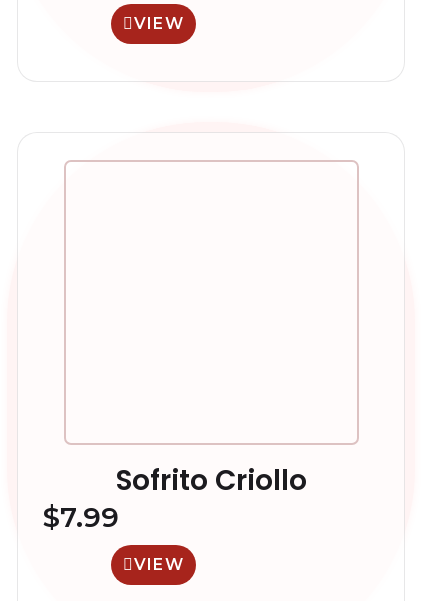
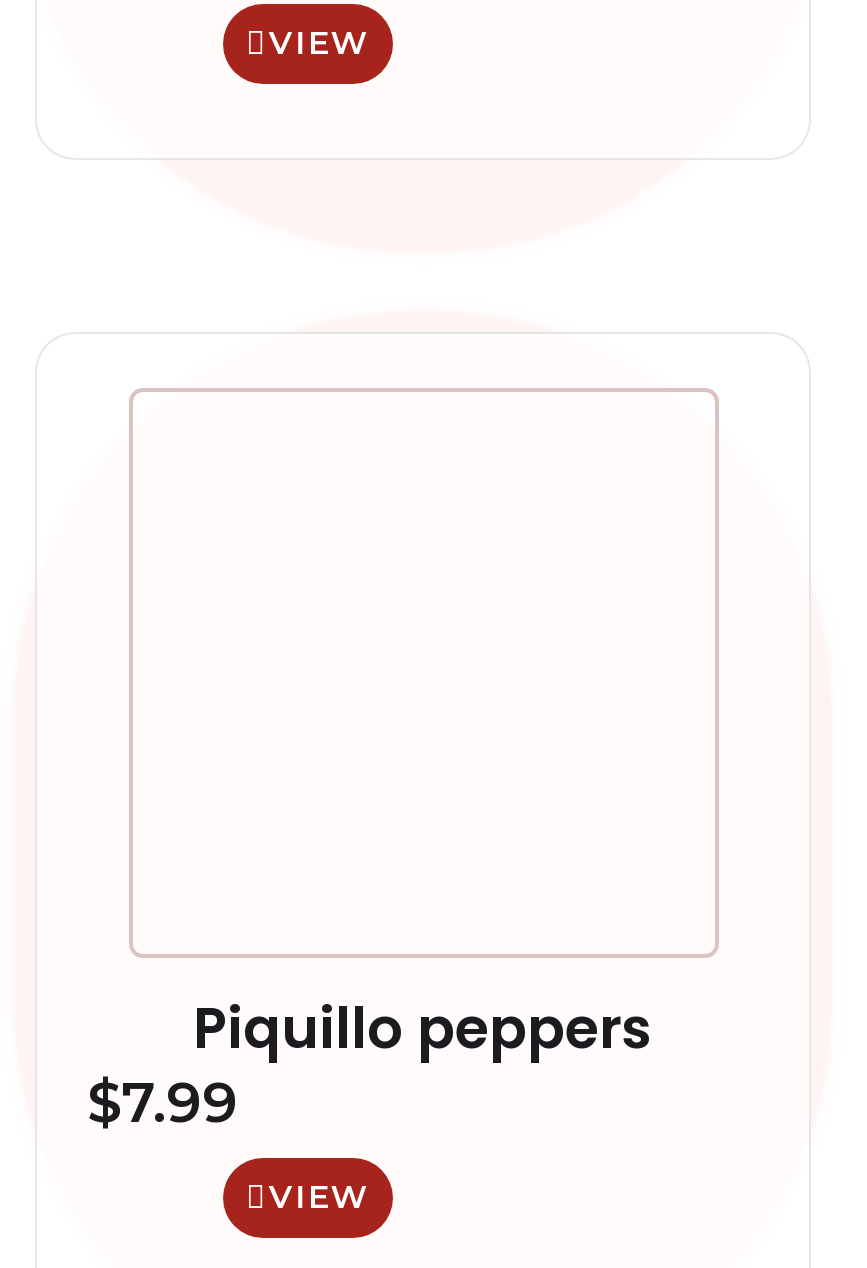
- Sofrito Criollo
+ Piquillo peppers
